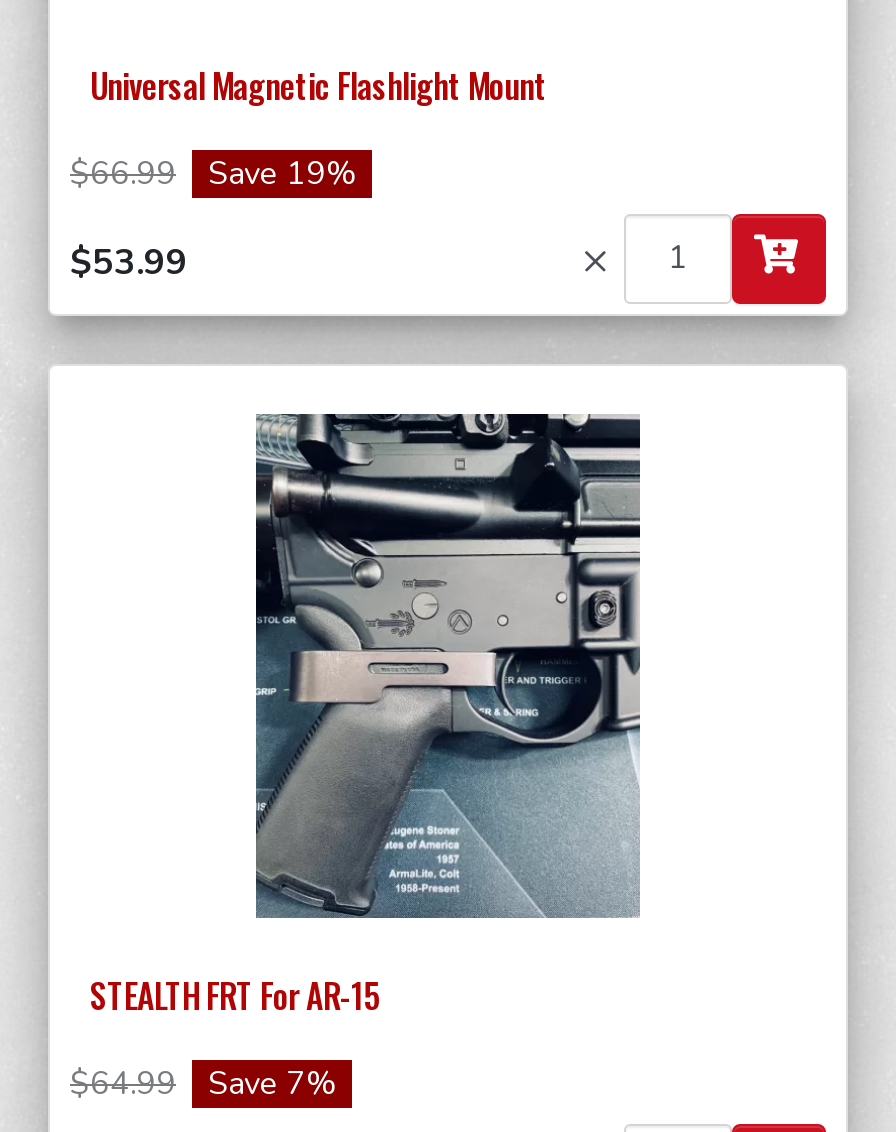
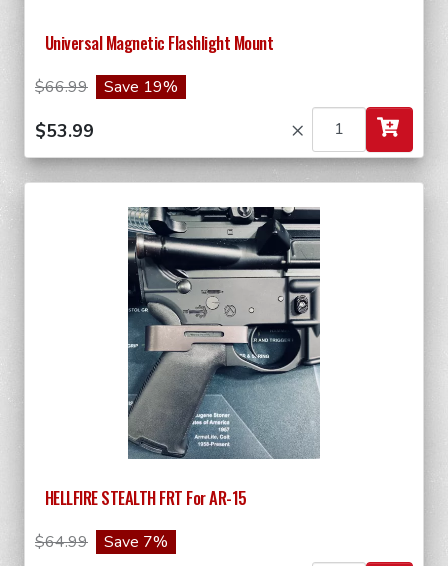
- STEALTH FRT For AR-15
+ HELLFIRE STEALTH FRT For AR-15
